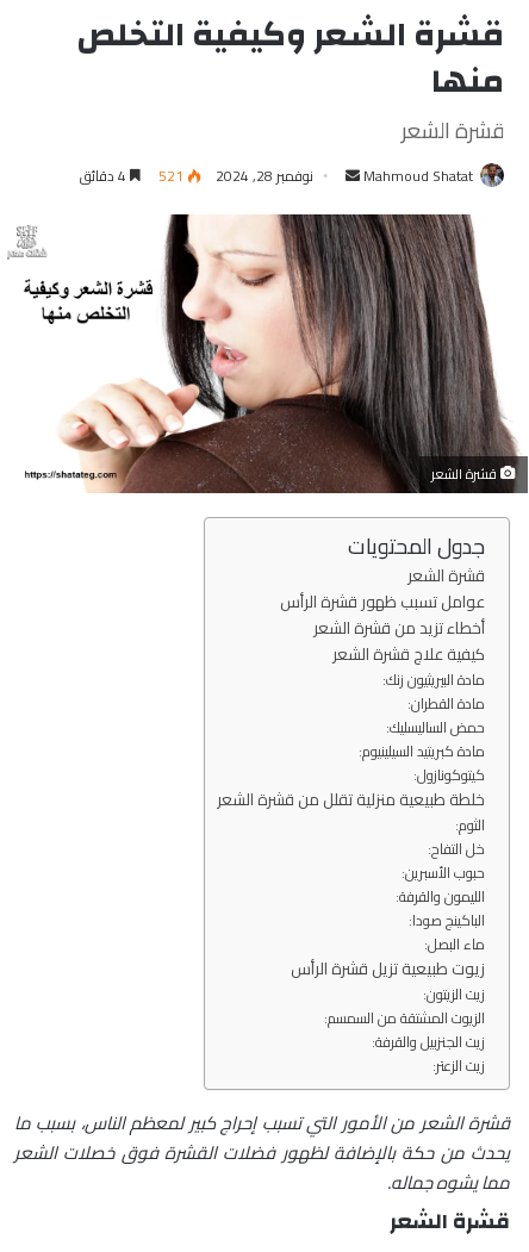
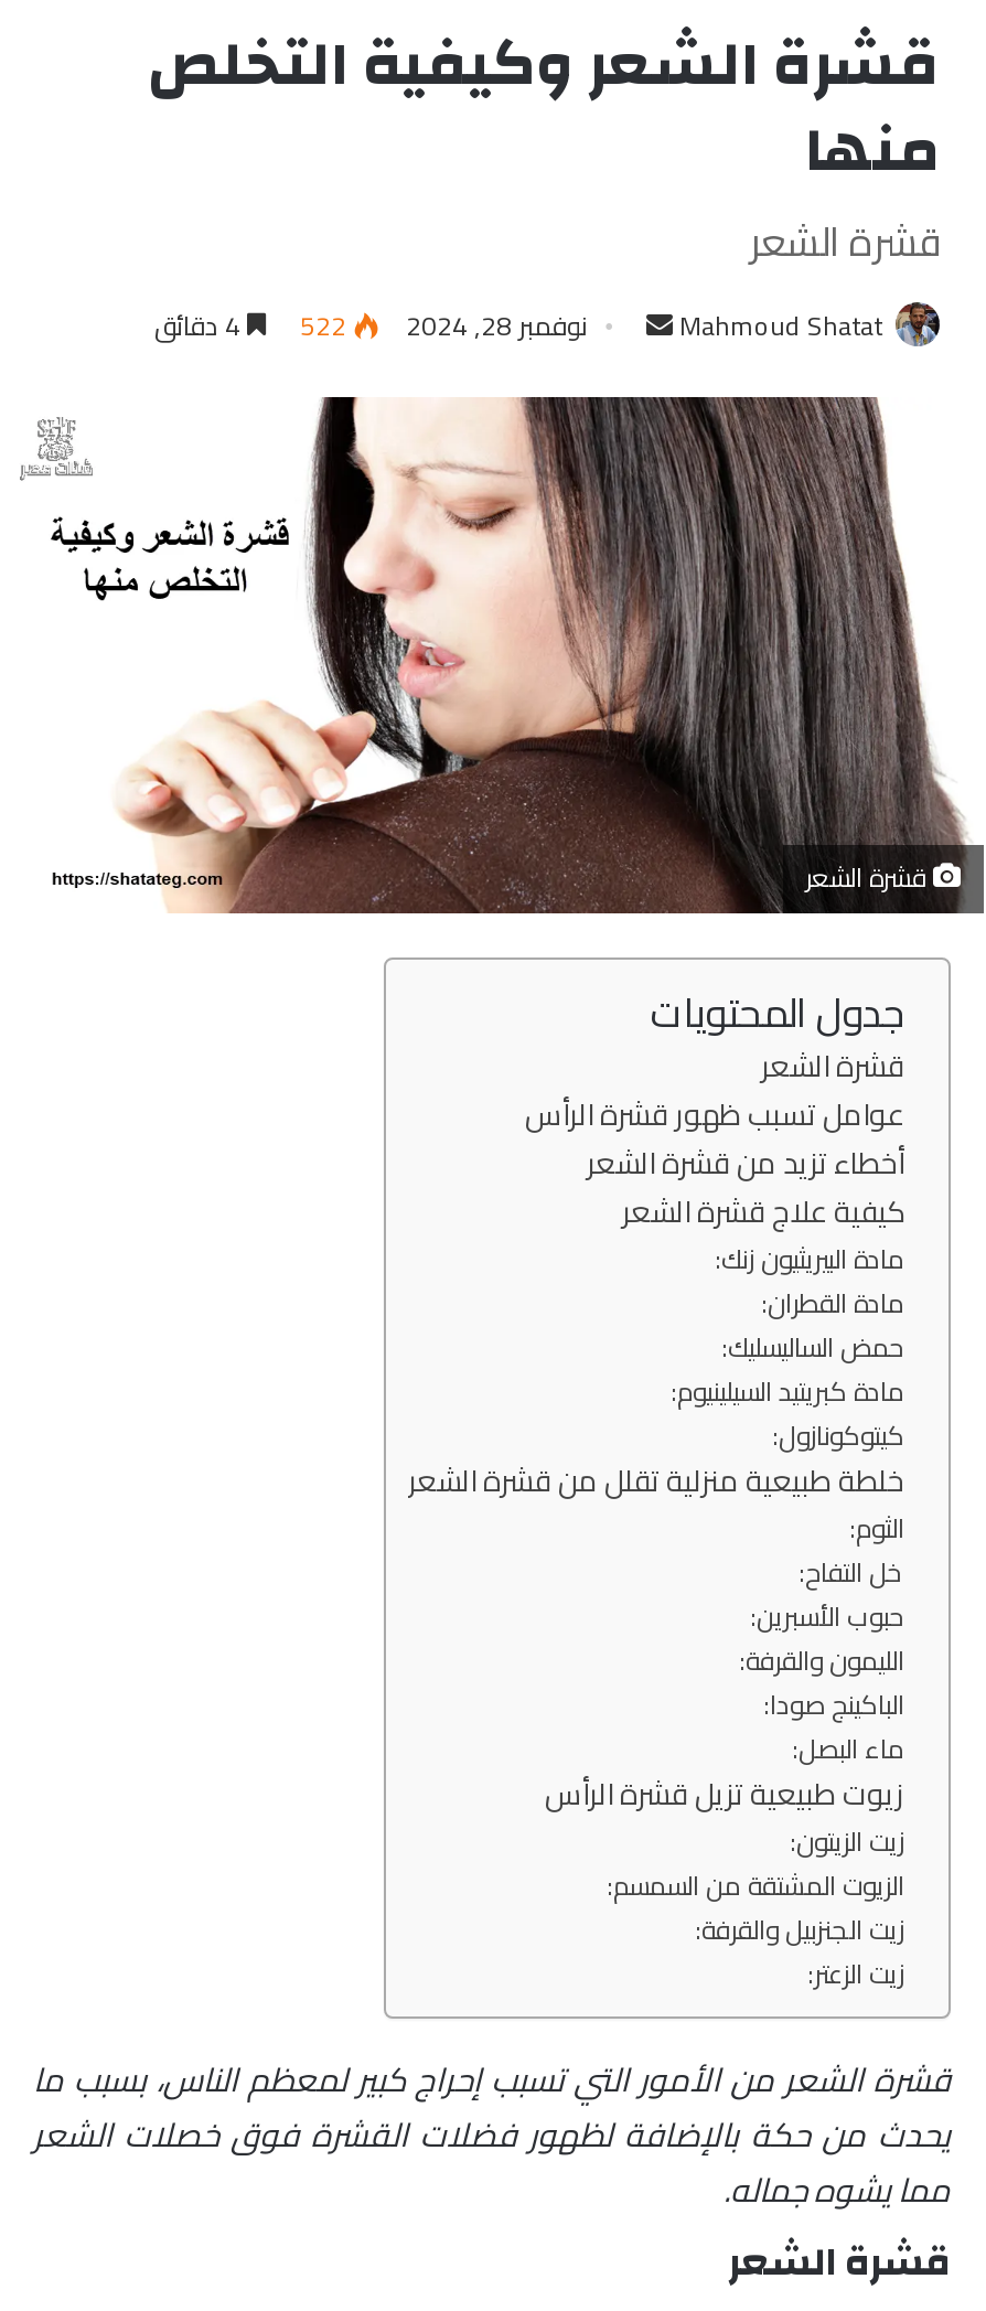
- 521
+ 522
